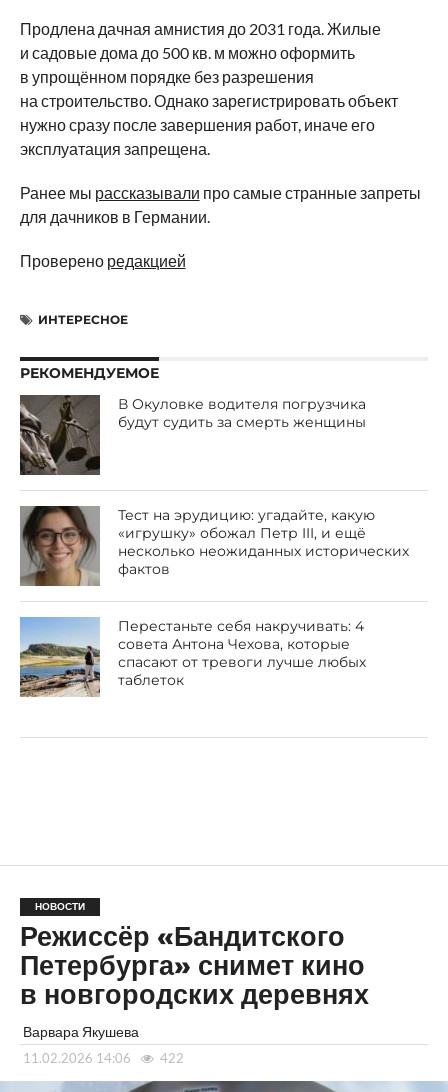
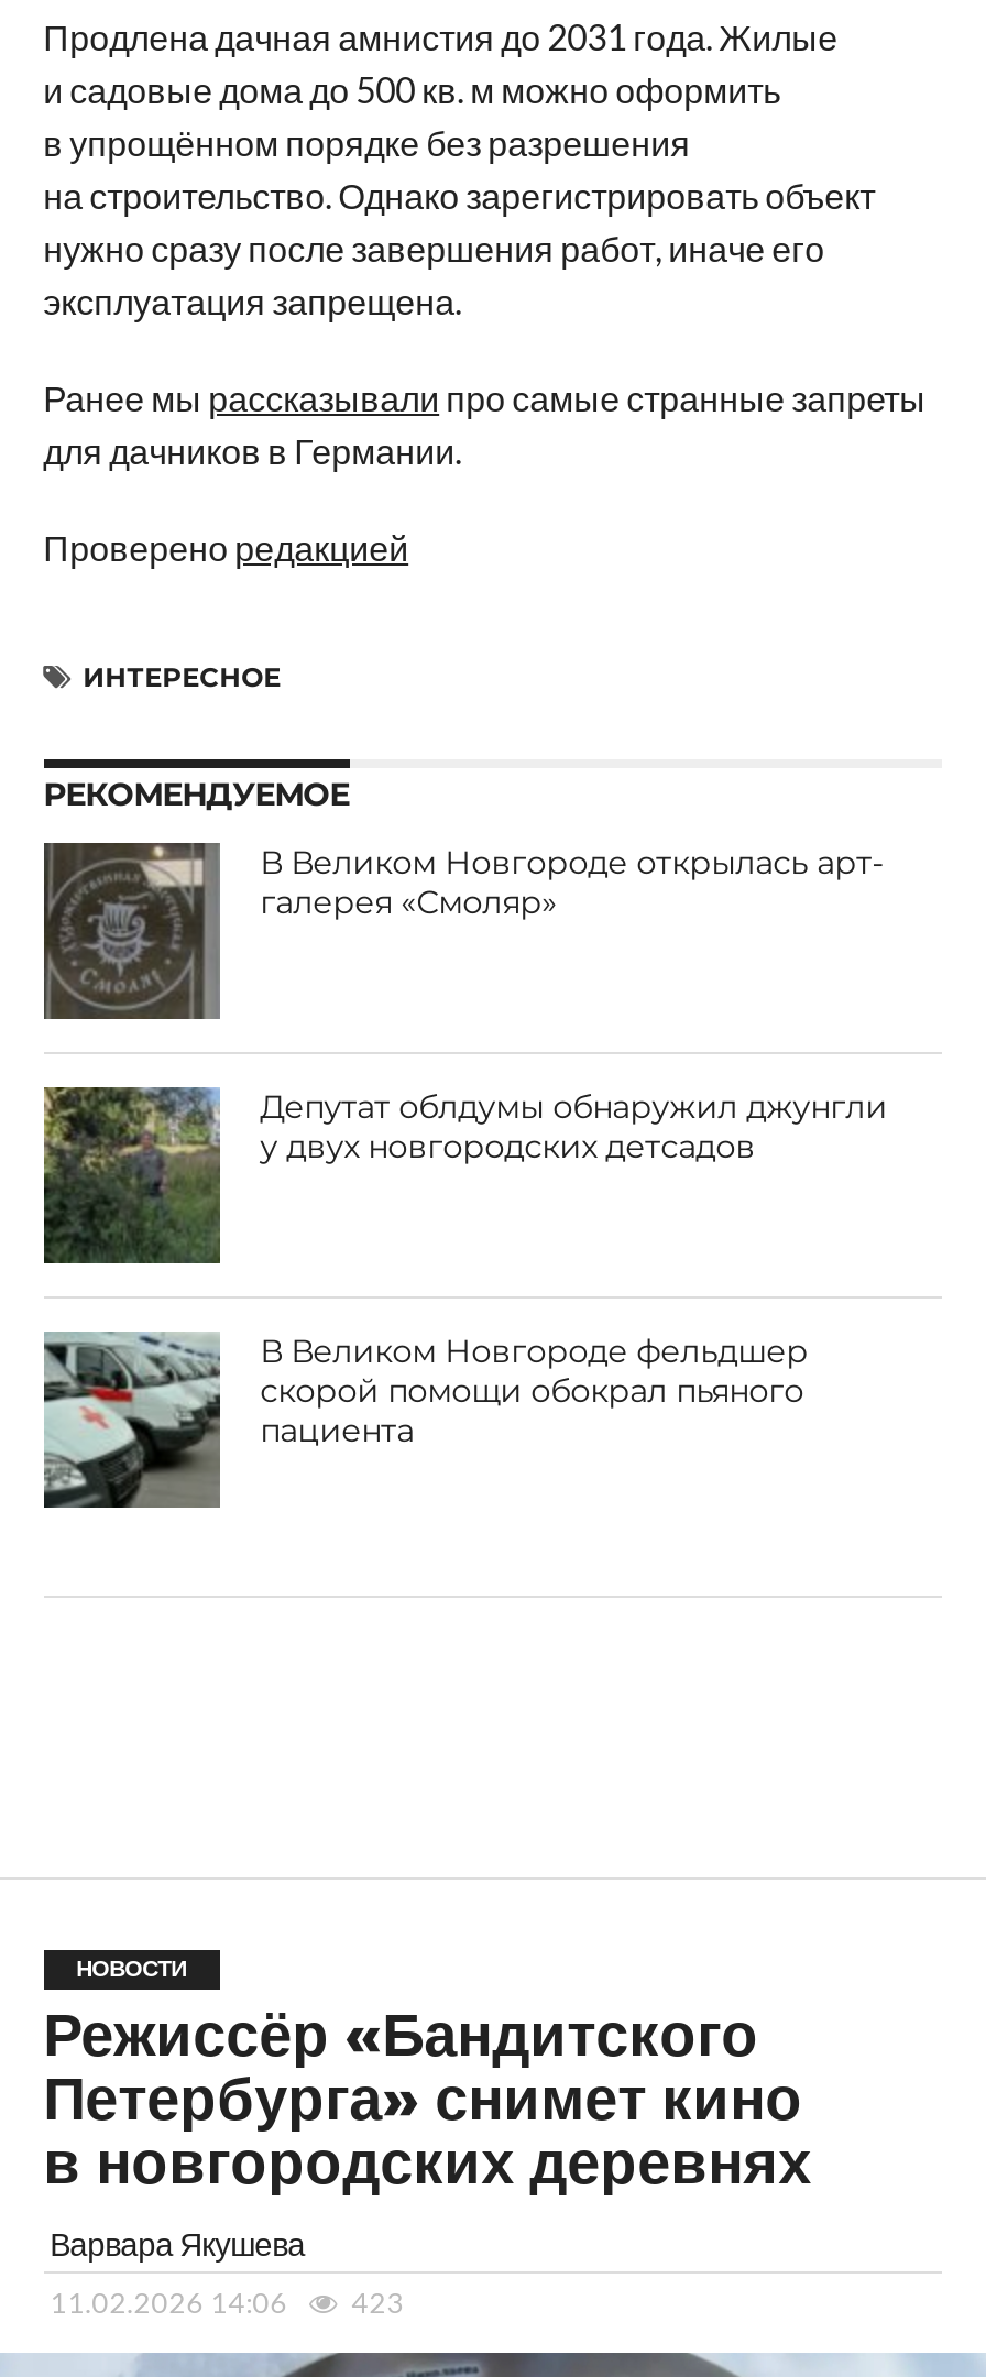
- [image]
- В Окуловке водителя погрузчика
- будут судить за смерть женщины
+ [image]
+ В Великом Новгороде открылась арт-
+ галерея «Смоляр»

- [image]
- Тест на эрудицию: угадайте, какую
- «игрушку» обожал Петр III, и ещё
- несколько неожиданных исторических
- фактов
+ [image]
+ Депутат облдумы обнаружил джунгли
+ у двух новгородских детсадов

- [image]
- Перестаньте себя накручивать: 4
- совета Антона Чехова, которые
- спасают от тревоги лучше любых
- таблеток
+ [image]
+ В Великом Новгороде фельдшер
+ скорой помощи обокрал пьяного
+ пациента

- 11.02.2026 14:06 422
+ 11.02.2026 14:06 423
